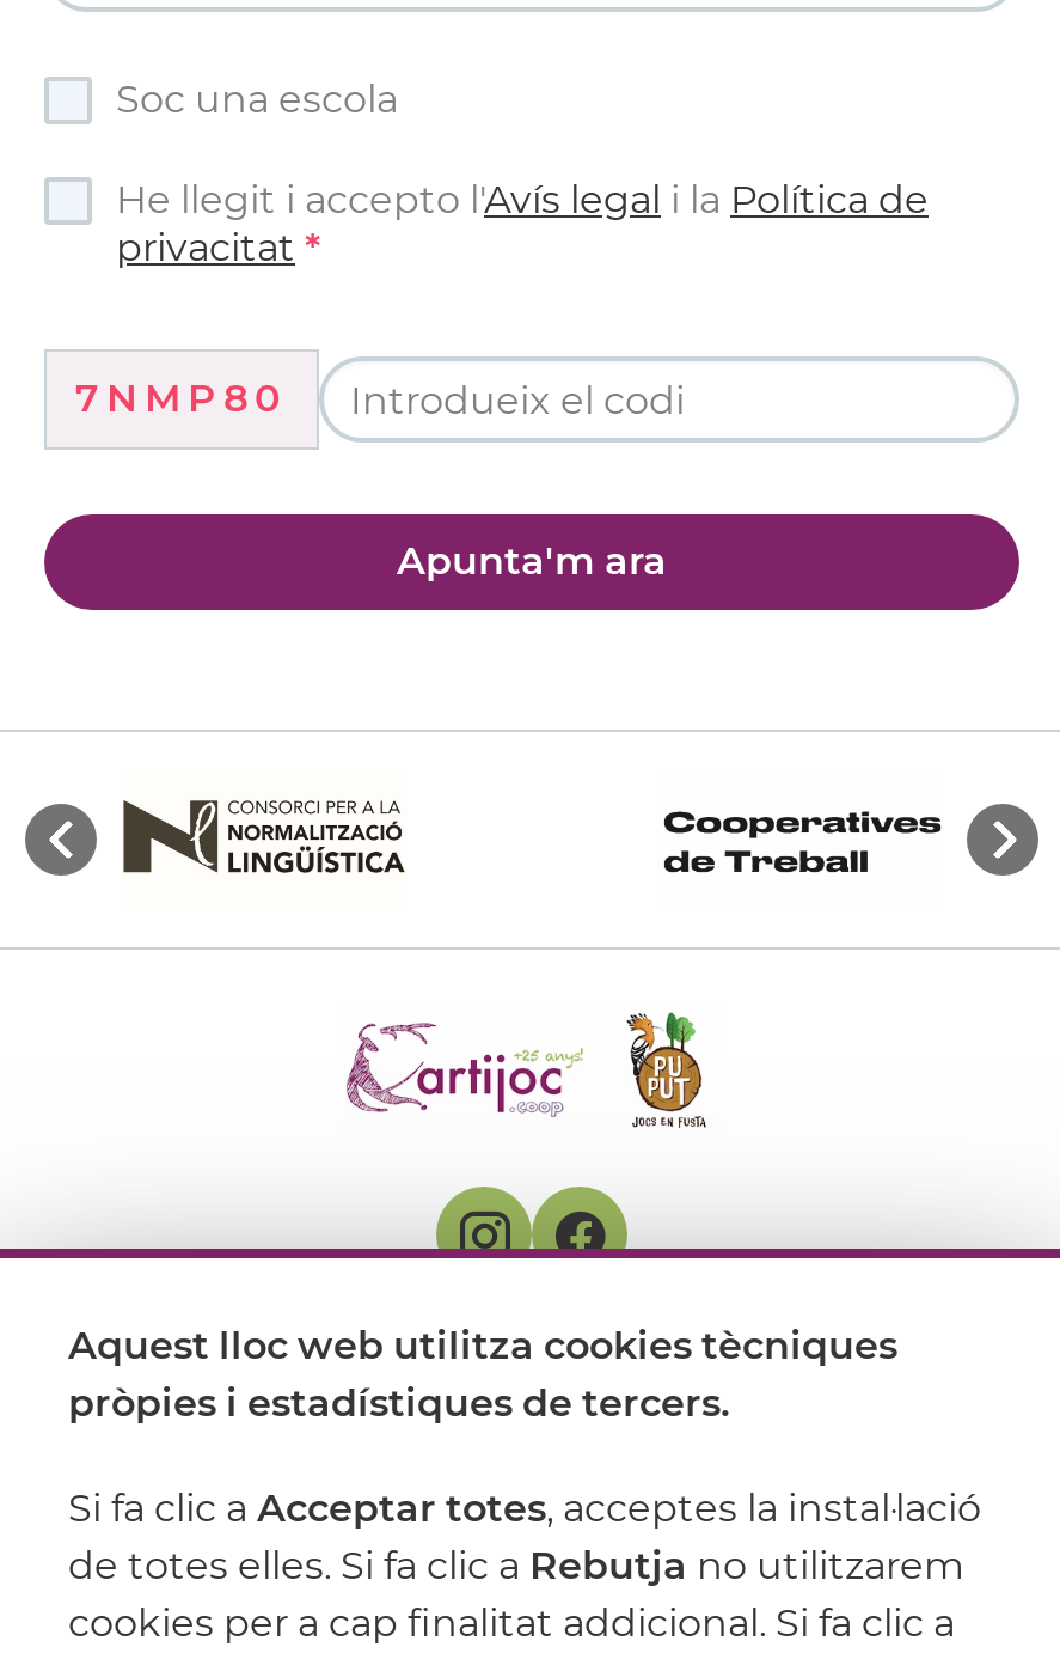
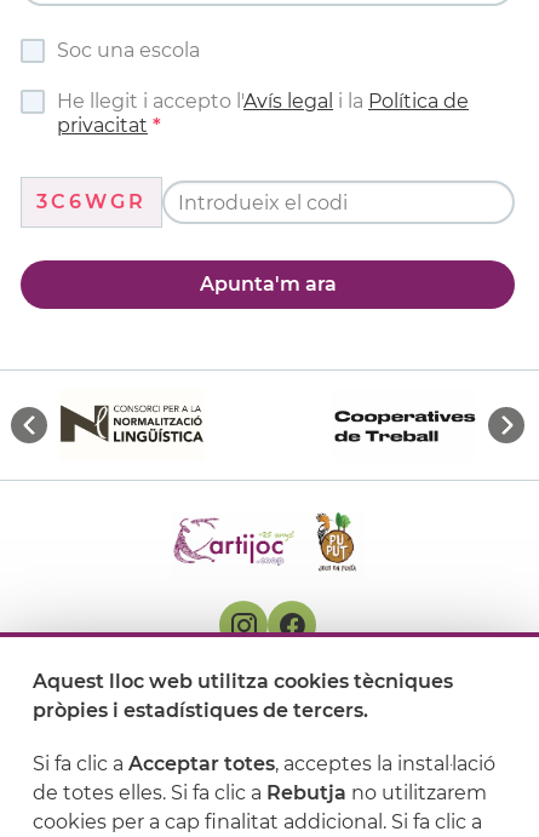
- 7NMP80
+ 3C6WGR
